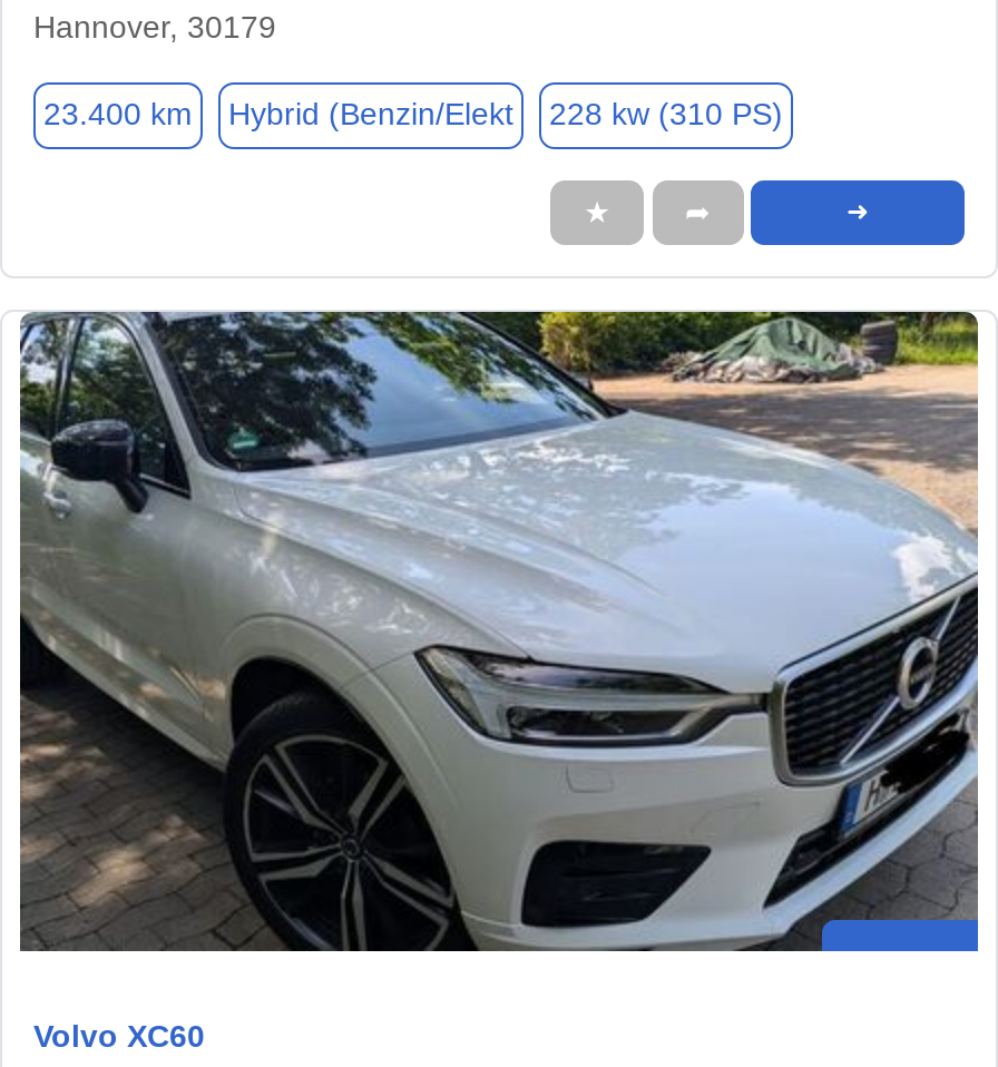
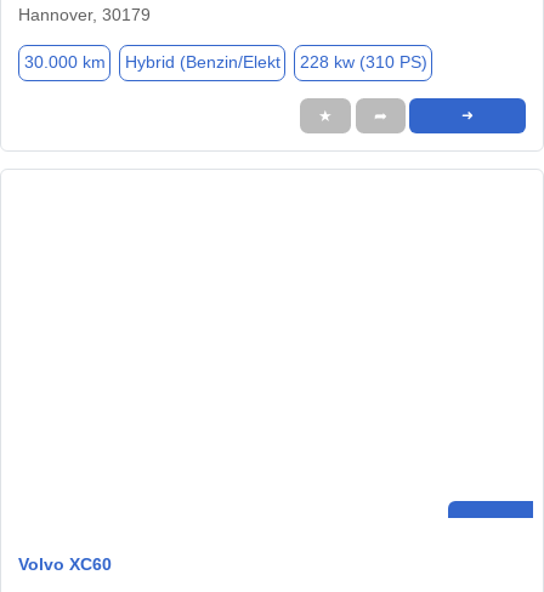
- 23.400 km Hybrid (Benzin/Elekt 228 kw (310 PS)
+ 30.000 km Hybrid (Benzin/Elekt 228 kw (310 PS)

- [image]
